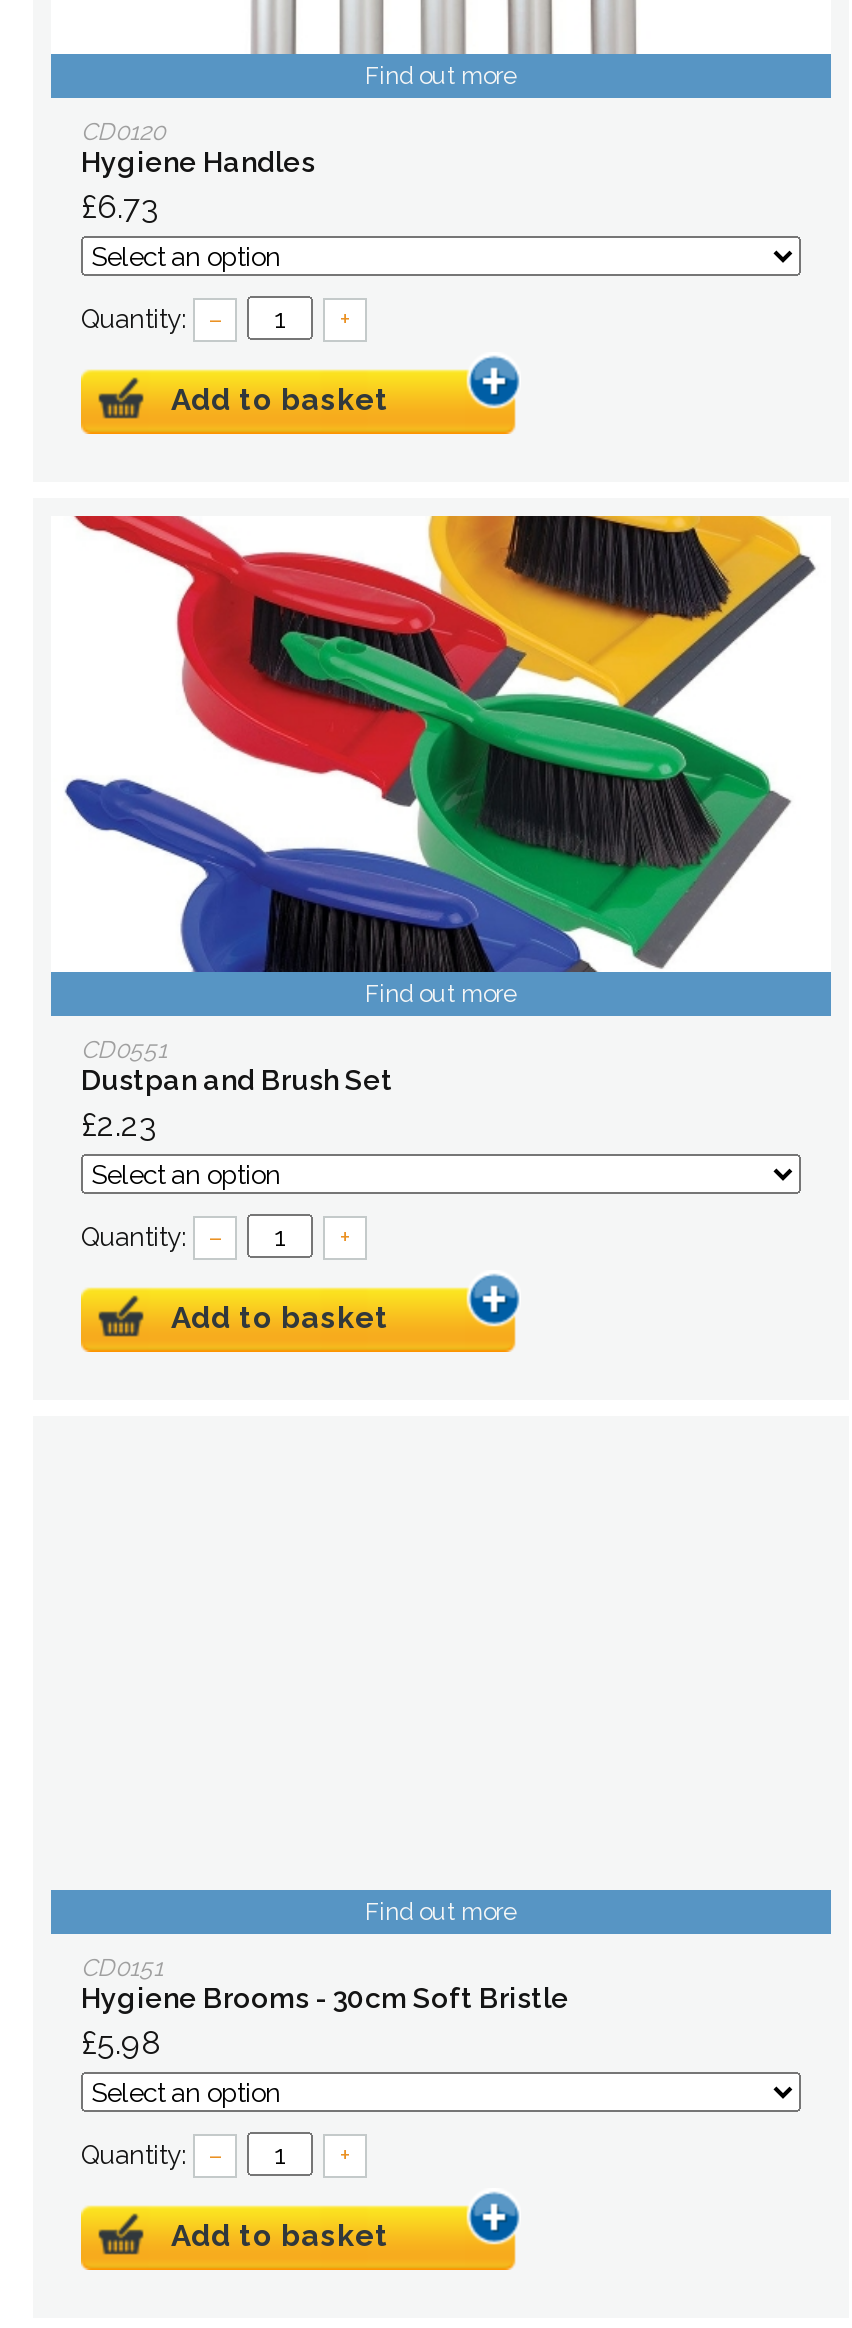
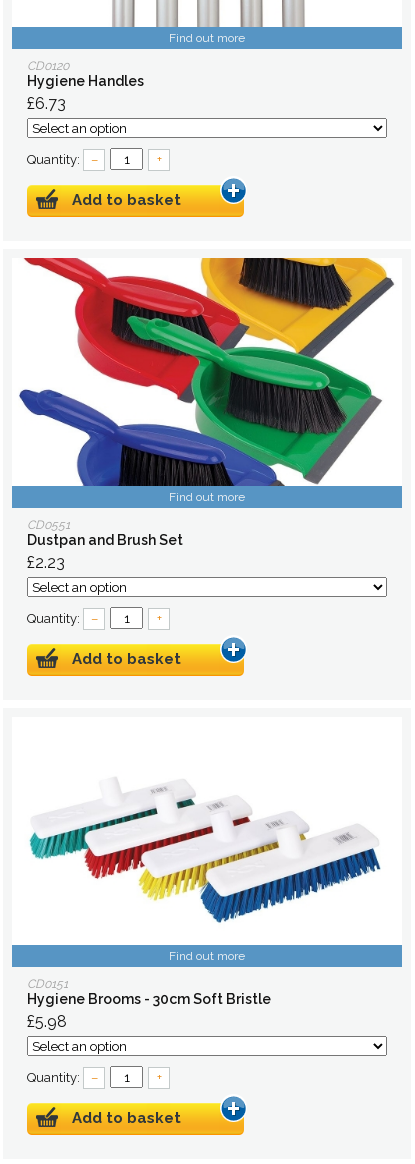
+ [image]
